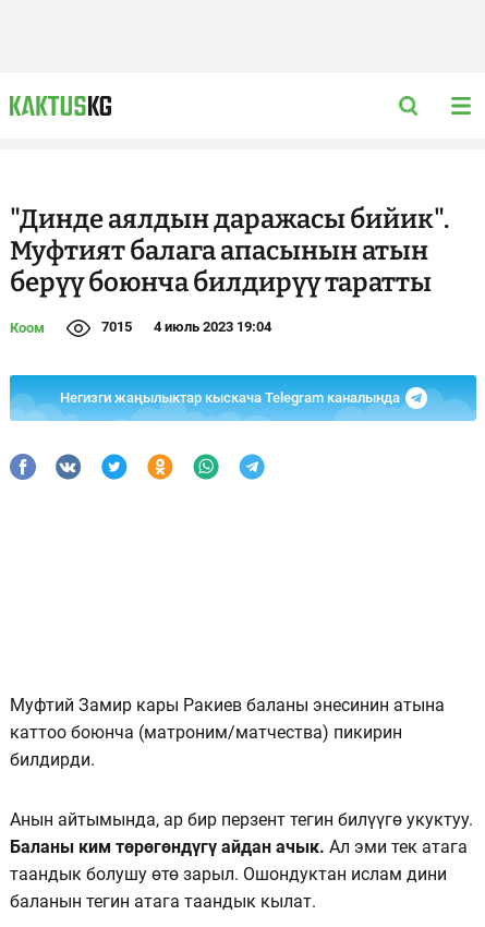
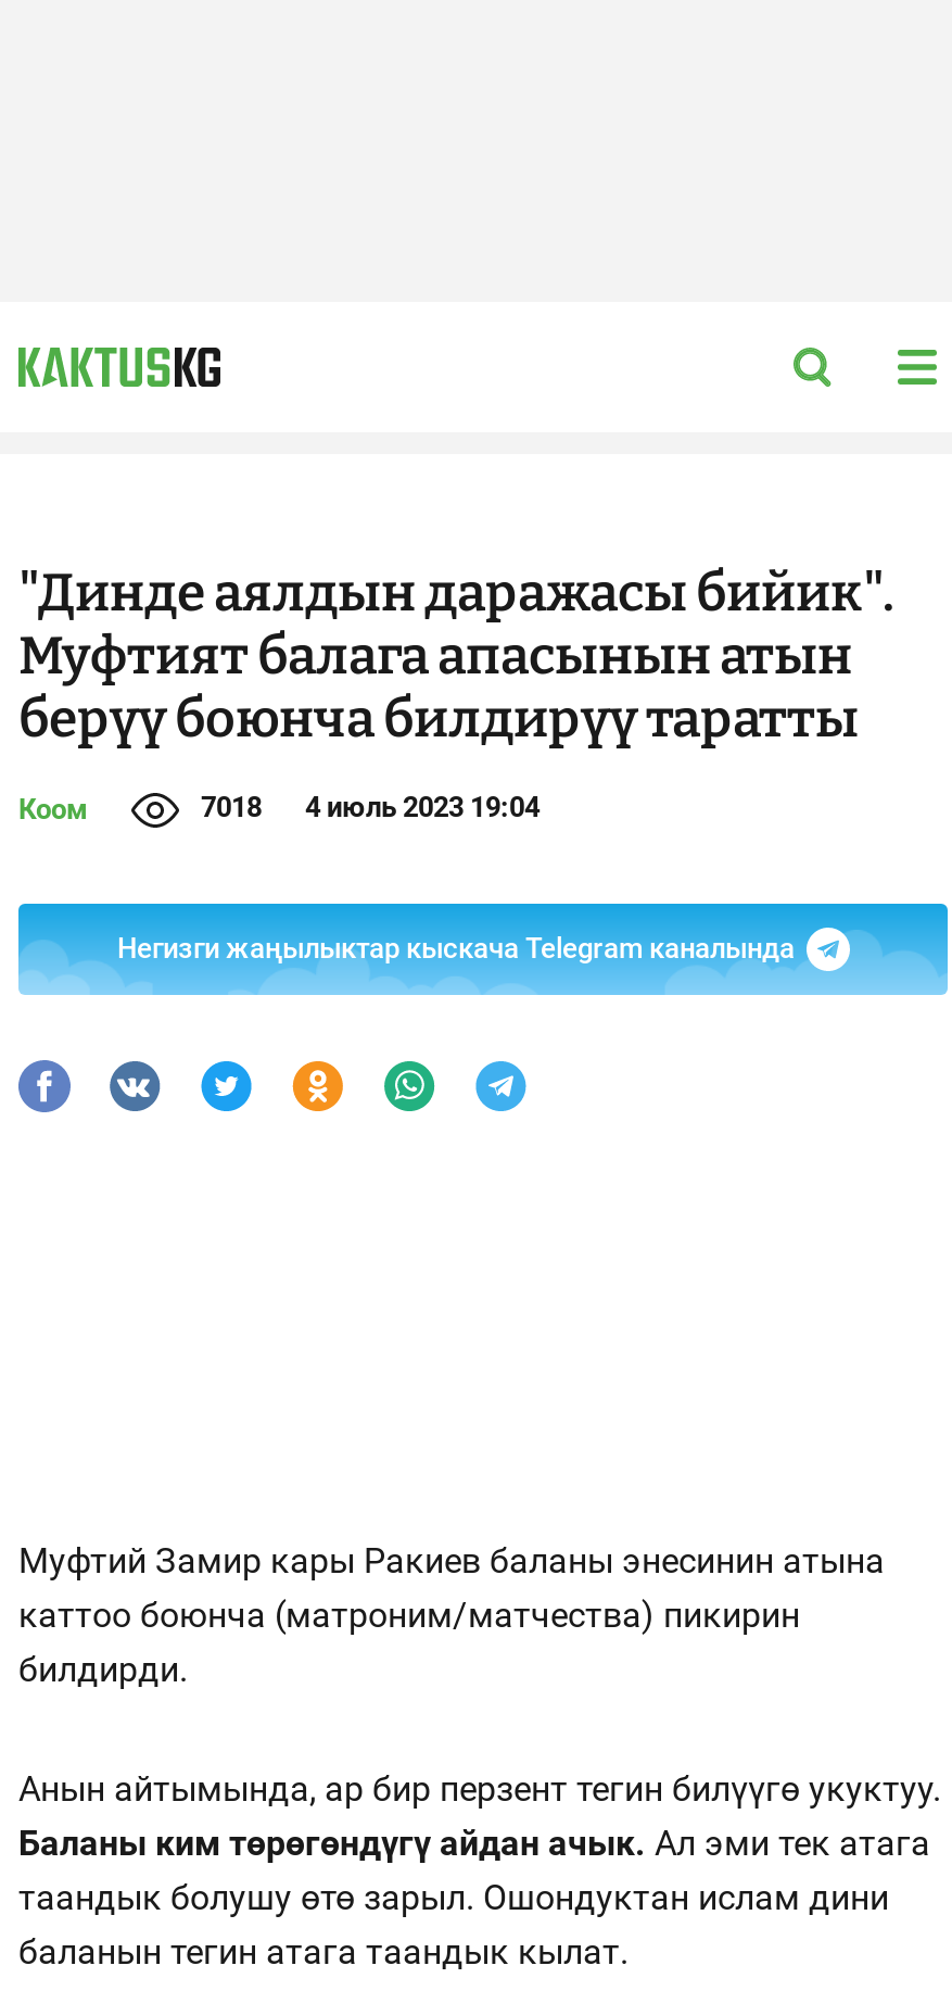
- 7015 4 июль 2023 19:04
+ 7018 4 июль 2023 19:04
